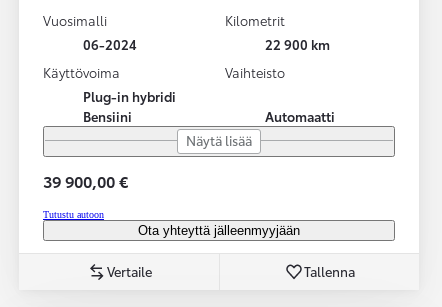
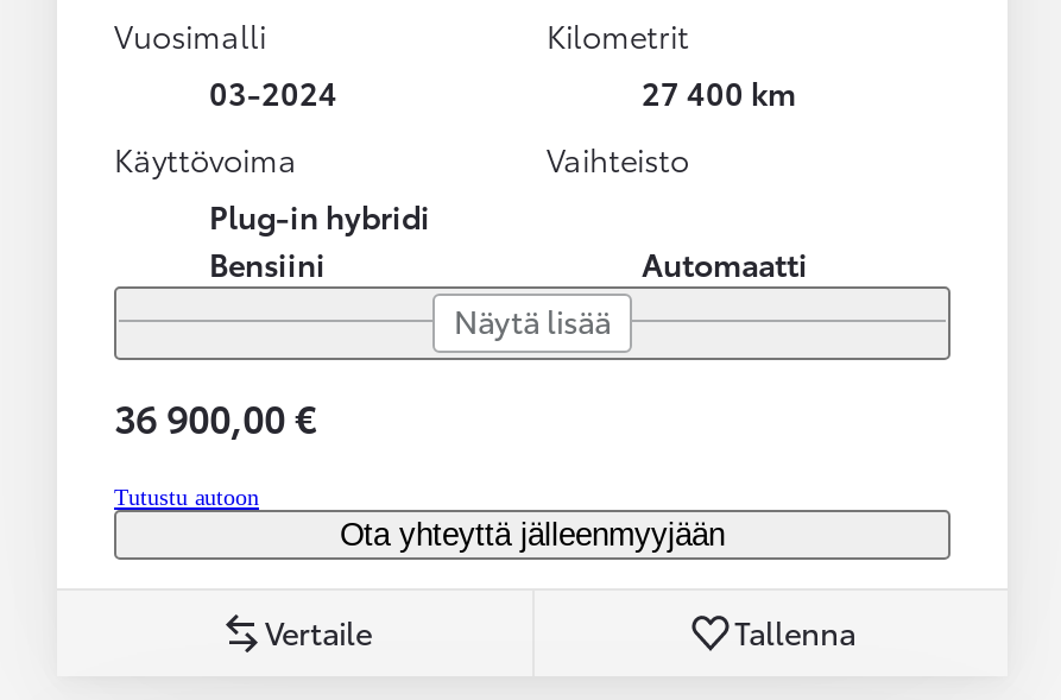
- 06-2024
+ 03-2024

- 22 900 km
+ 27 400 km

- 39 900,00 €
+ 36 900,00 €
